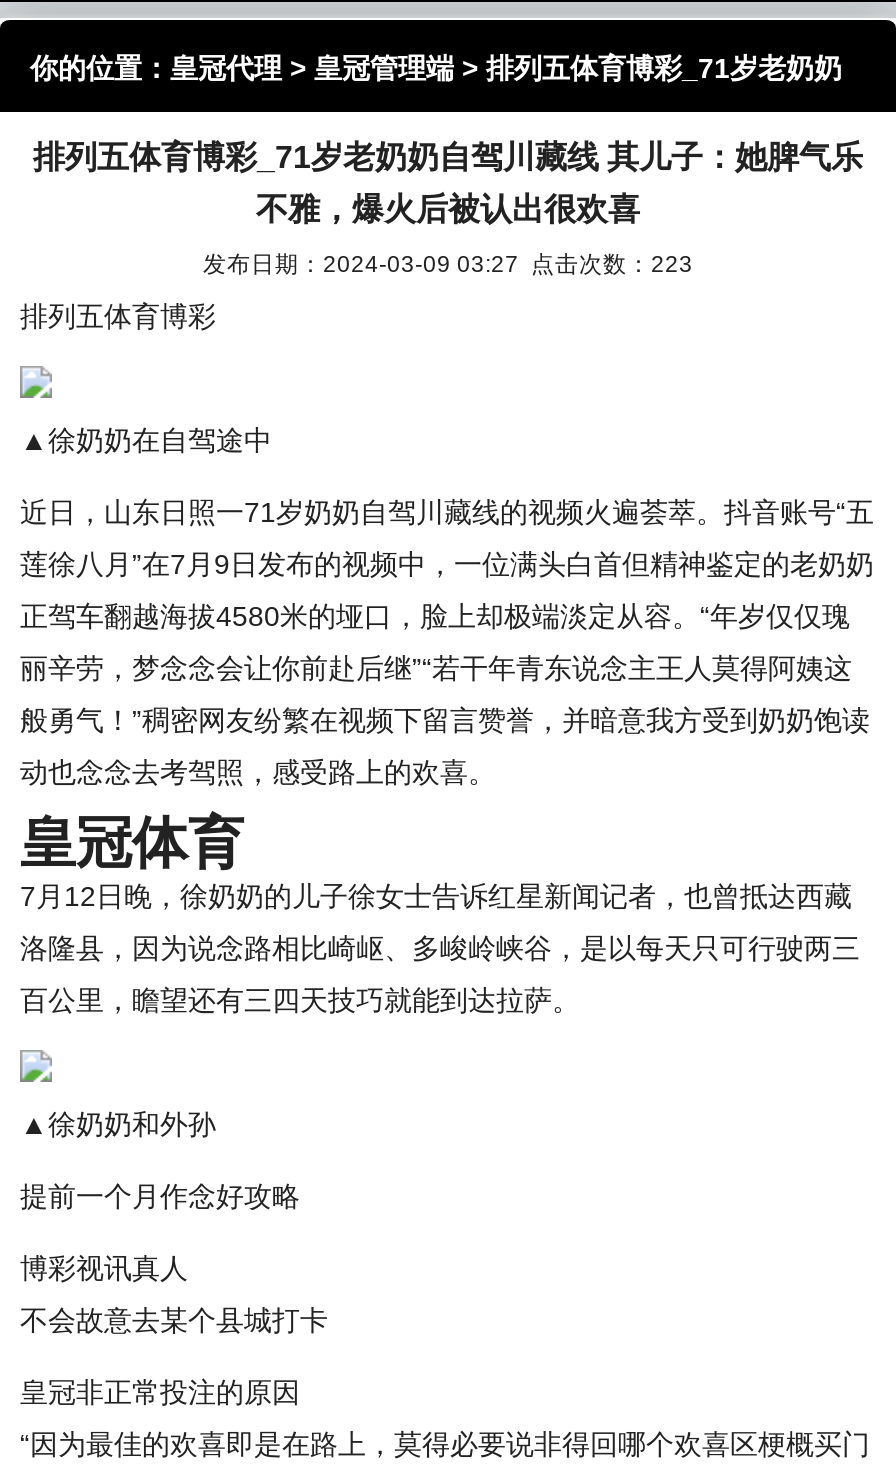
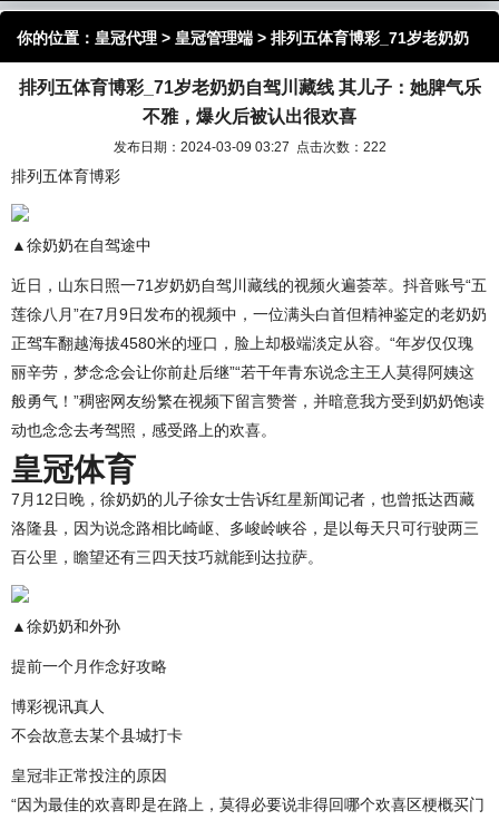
- 发布日期：2024-03-09 03:27 点击次数：223
+ 发布日期：2024-03-09 03:27 点击次数：222
